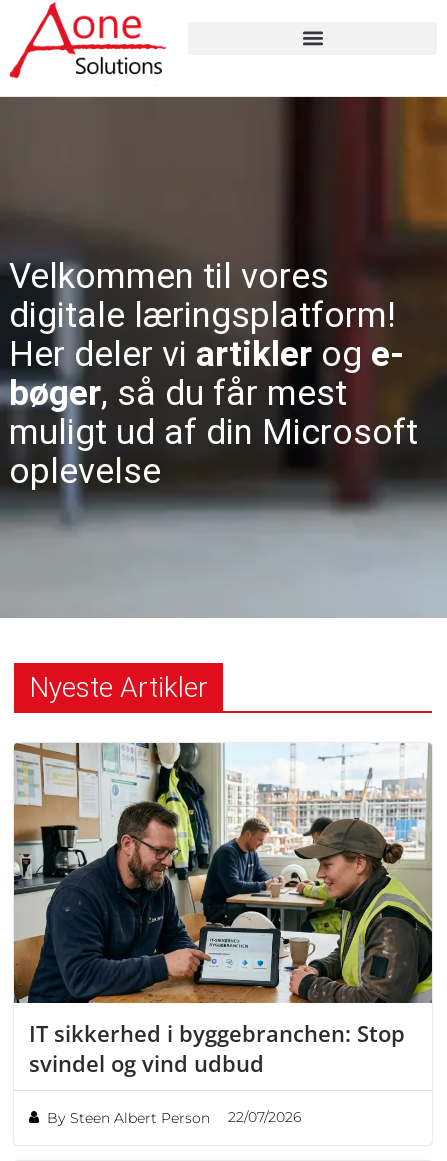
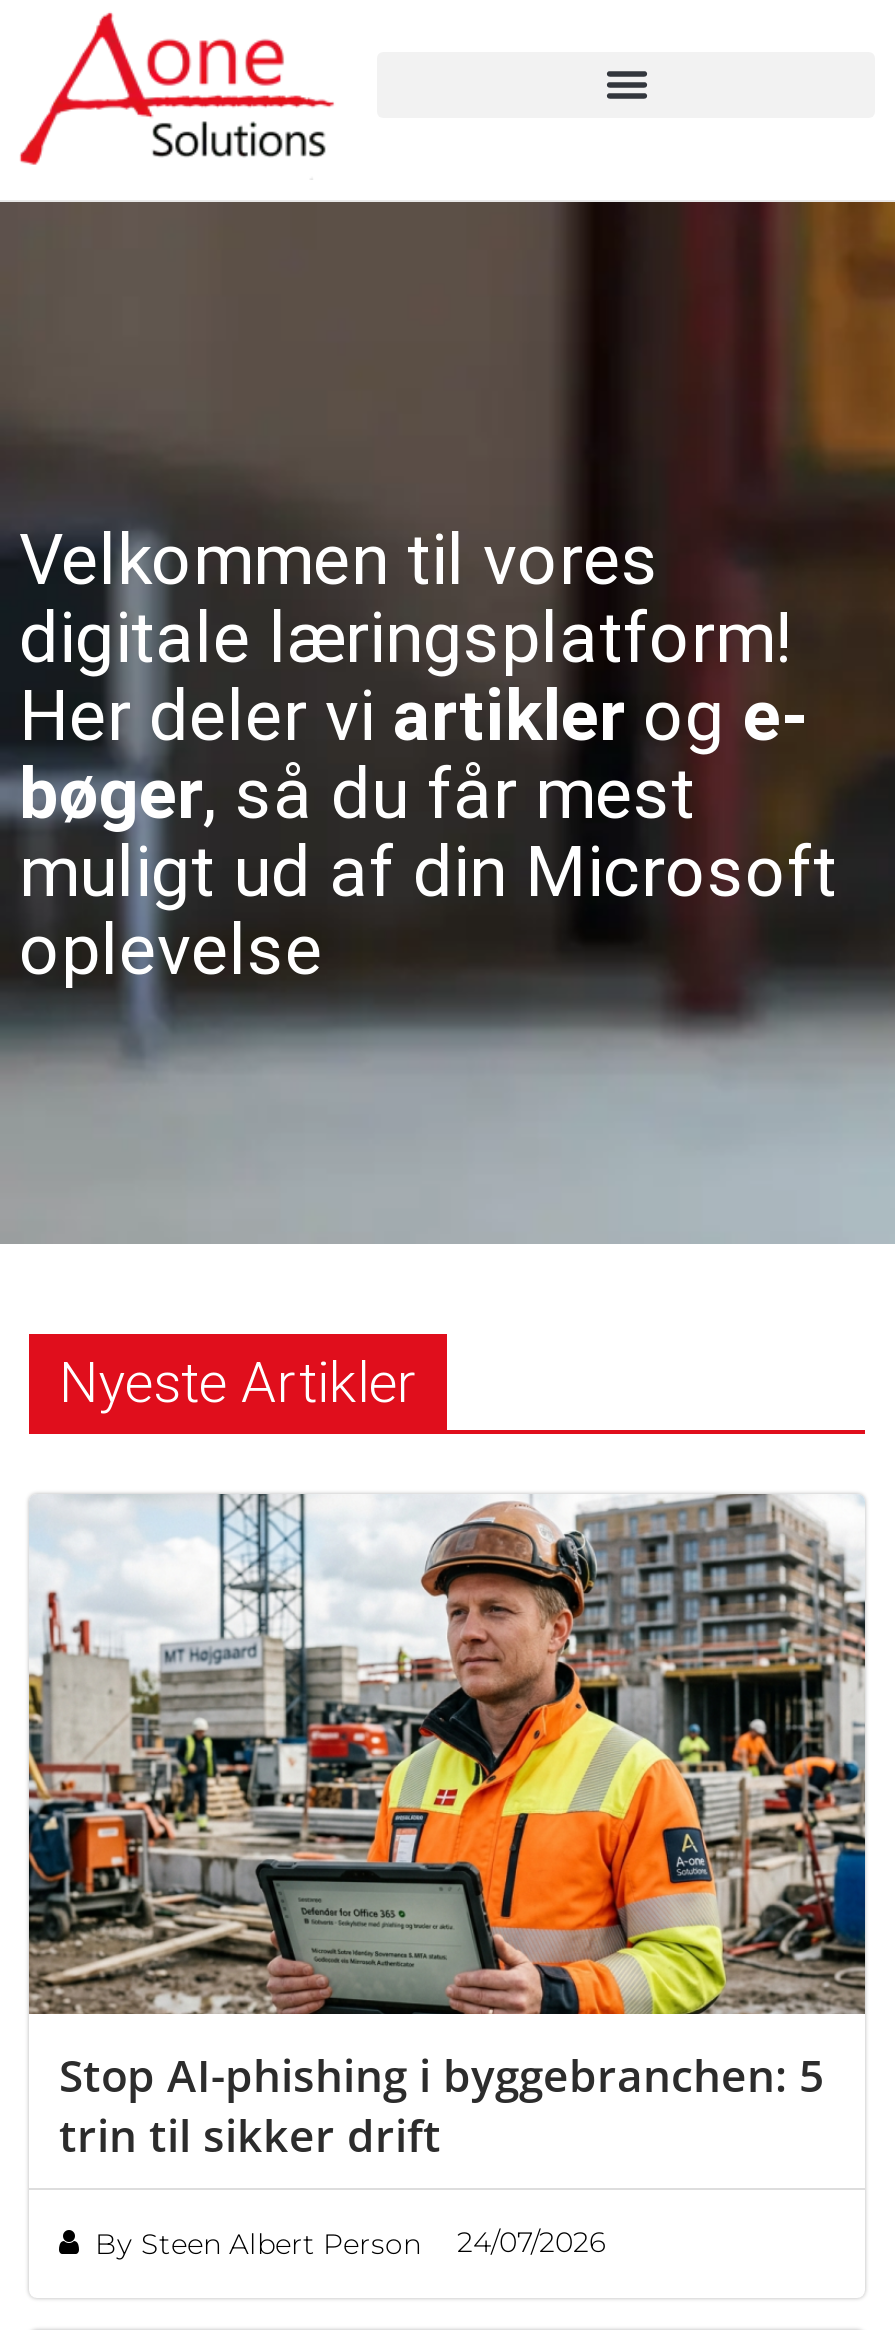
- [image]
- IT sikkerhed i byggebranchen: Stop
- svindel og vind udbud
+ [image]
+ Stop AI-phishing i byggebranchen: 5
+ trin til sikker drift

- By Steen Albert Person 22/07/2026
+ By Steen Albert Person 24/07/2026
